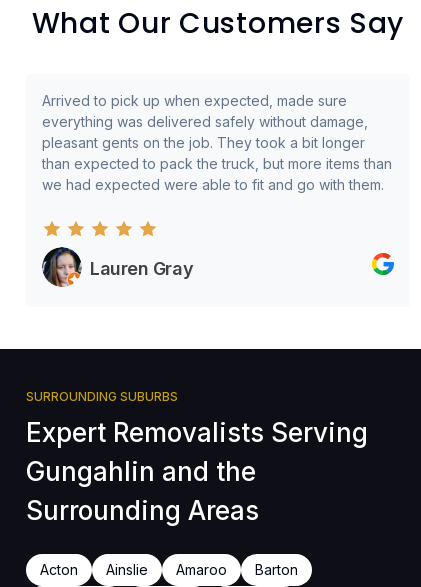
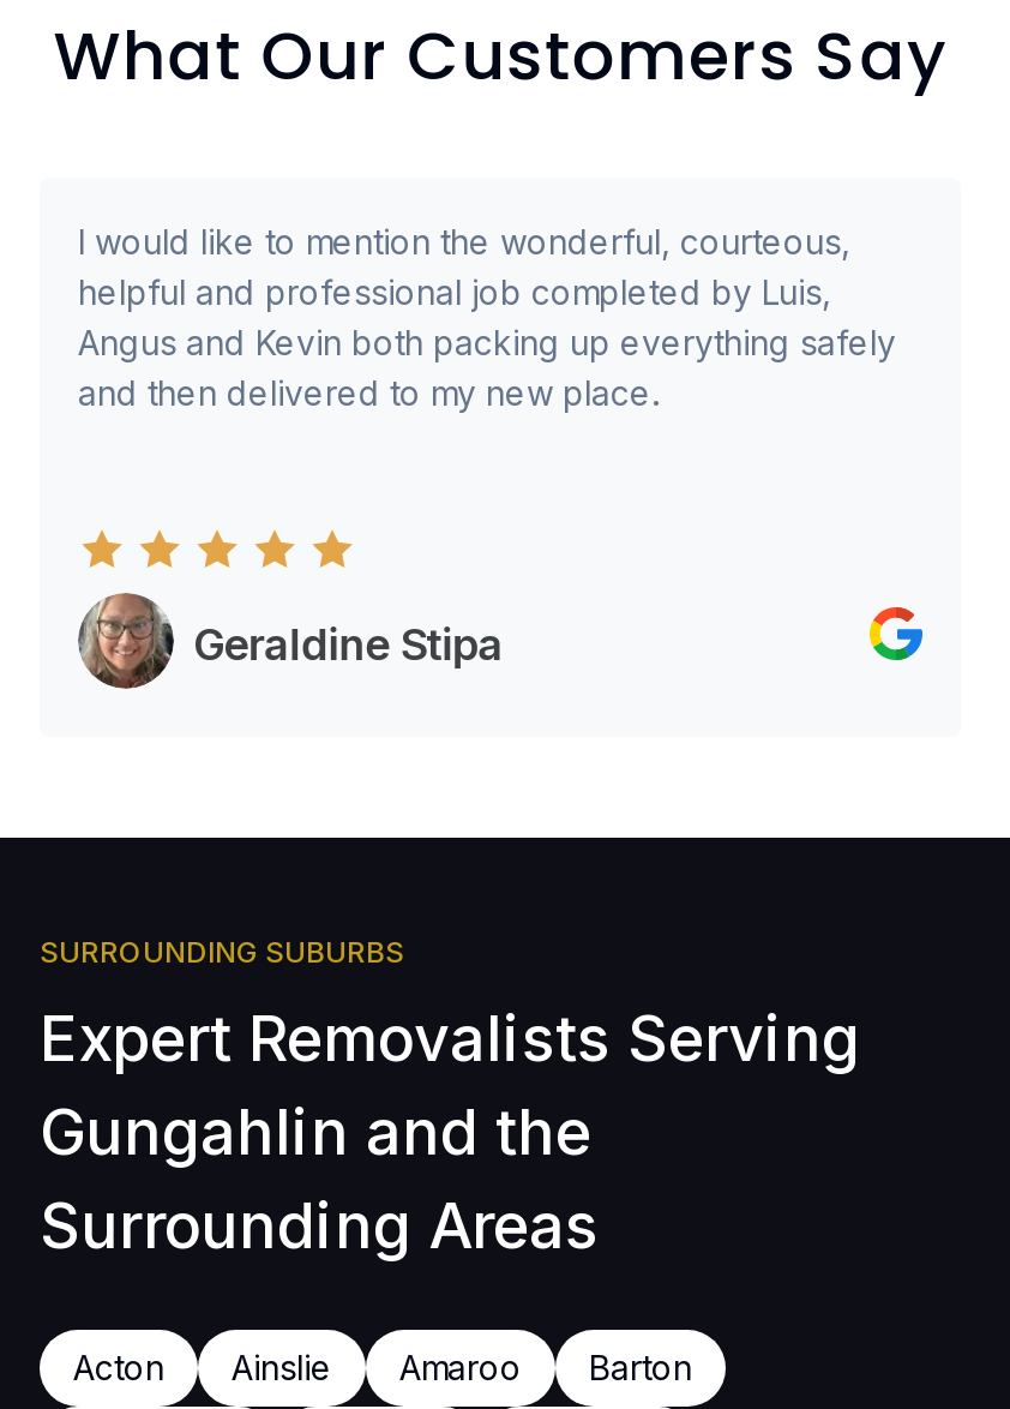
- Arrived to pick up when expected, made sure
- everything was delivered safely without damage,
- pleasant gents on the job. They took a bit longer
- than expected to pack the truck, but more items than
- we had expected were able to fit and go with them.
+ I would like to mention the wonderful, courteous,
+ helpful and professional job completed by Luis,
+ Angus and Kevin both packing up everything safely
+ and then delivered to my new place.

- [image]
- Lauren Gray
+ [image]
+ Geraldine Stipa
